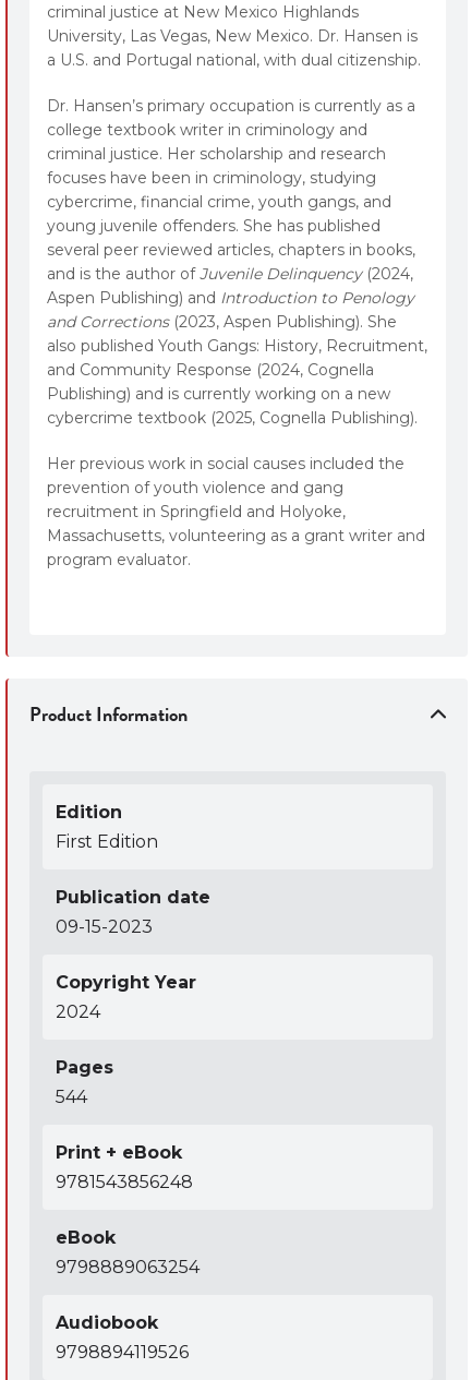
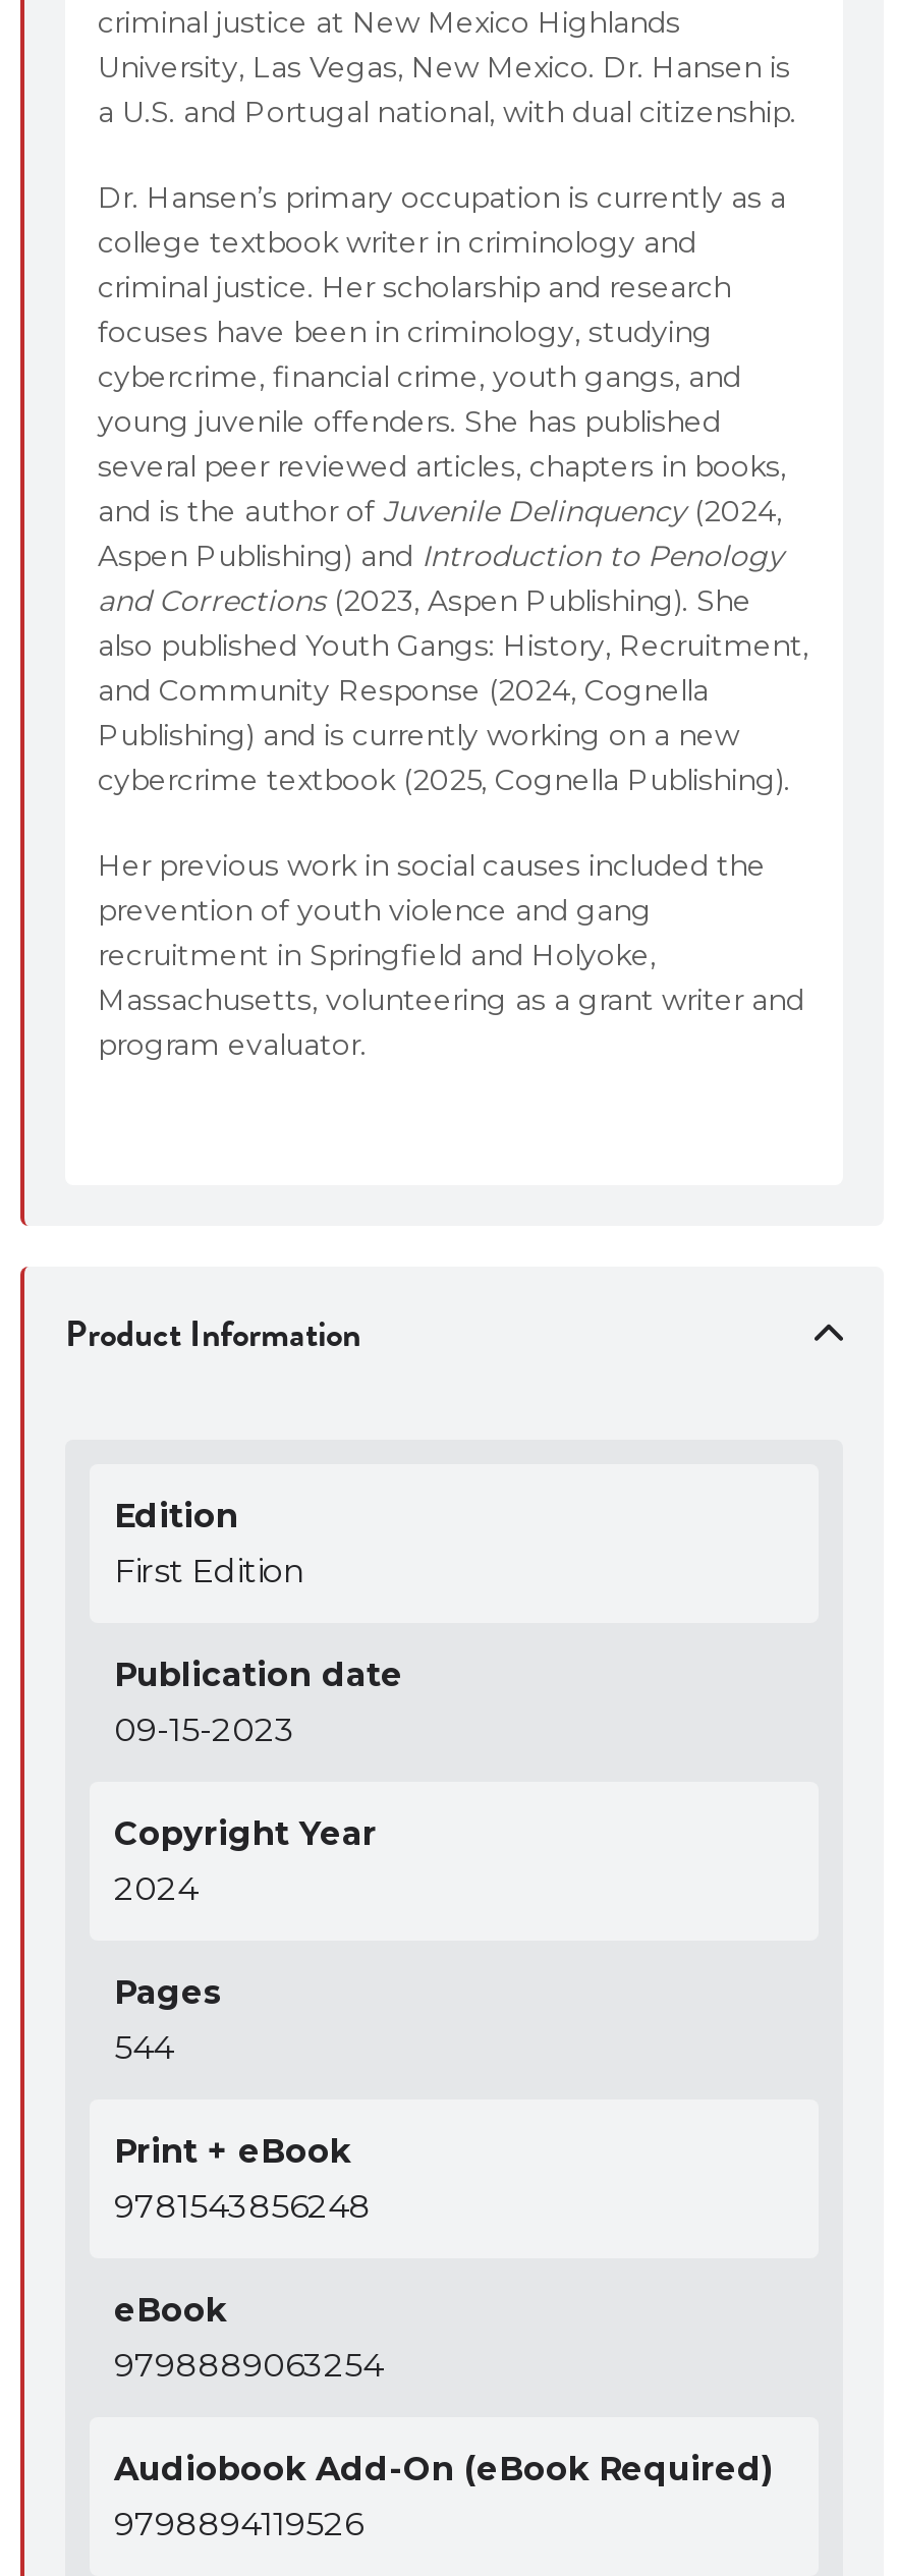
- Audiobook
+ Audiobook Add-On (eBook Required)
